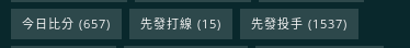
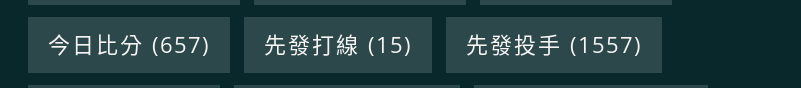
- 今日比分(657) 先發打線(15) 先發投手(1537)
+ 今日比分(657) 先發打線(15) 先發投手(1557)
